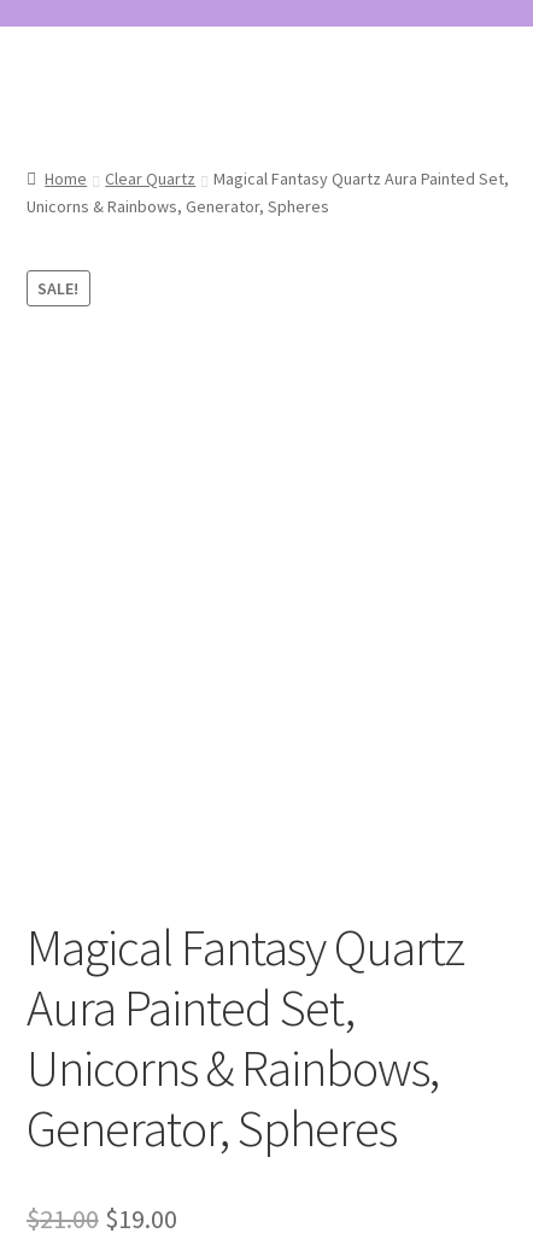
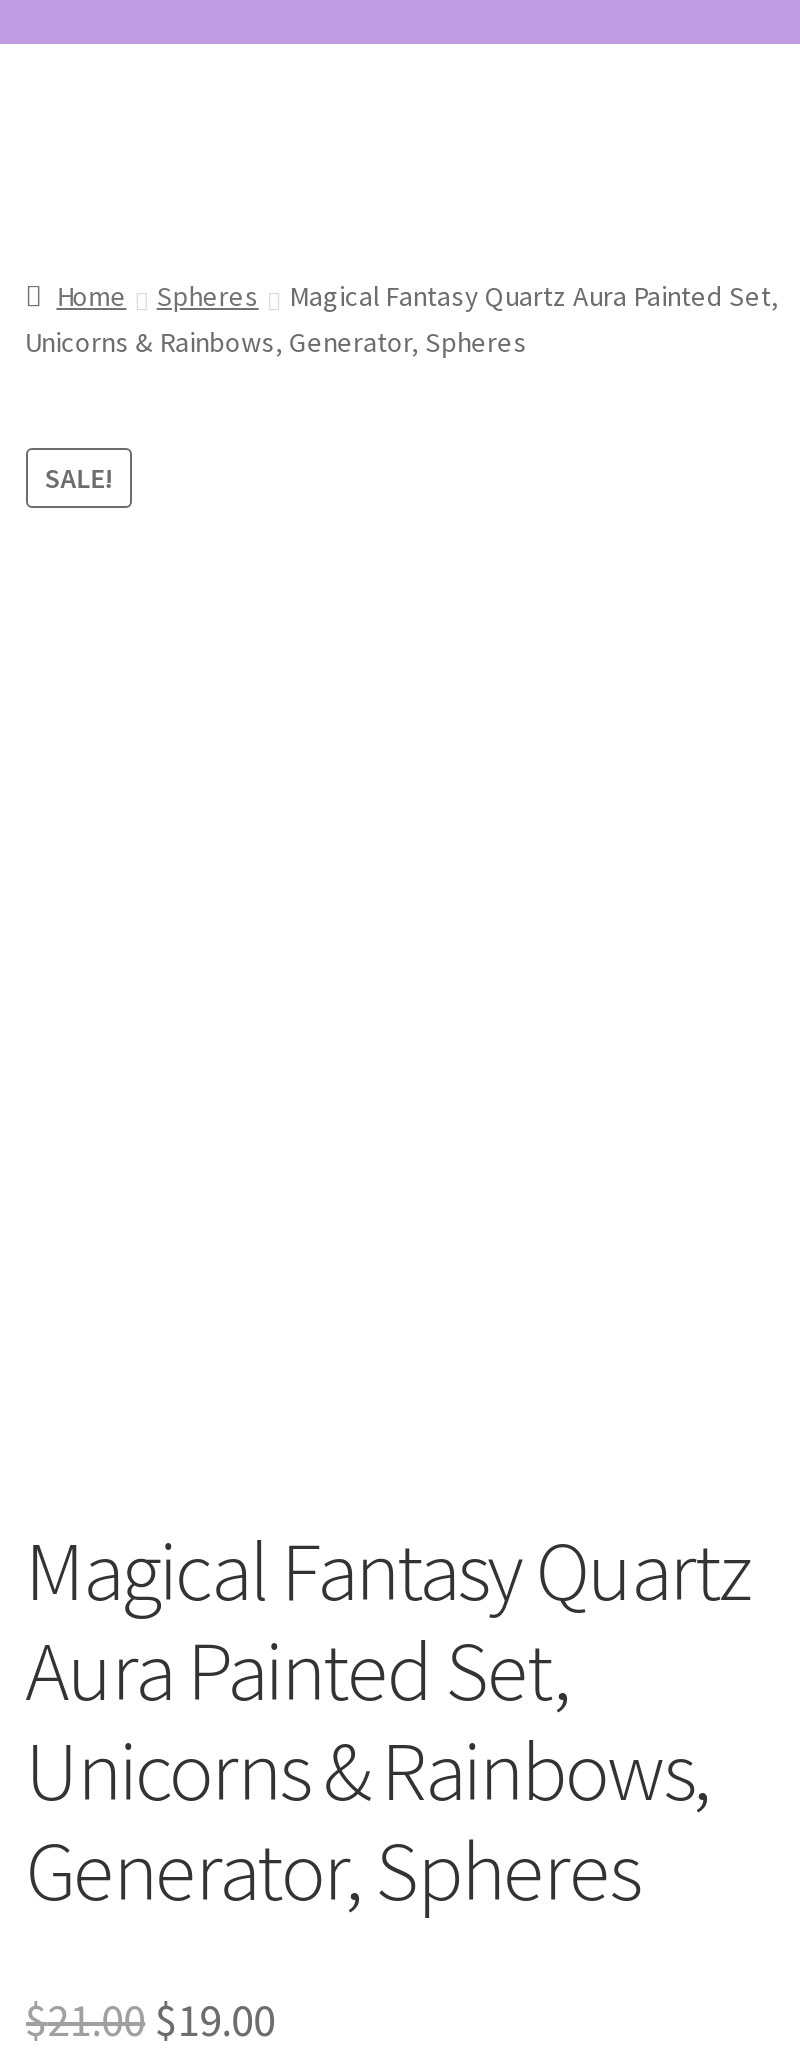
- Clear Quartz
+ Spheres
